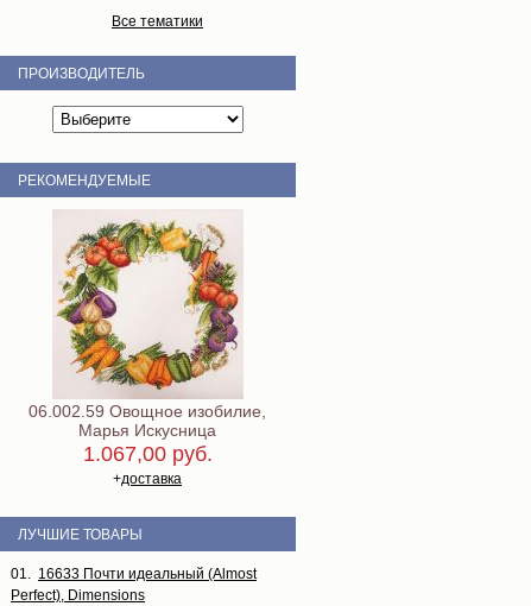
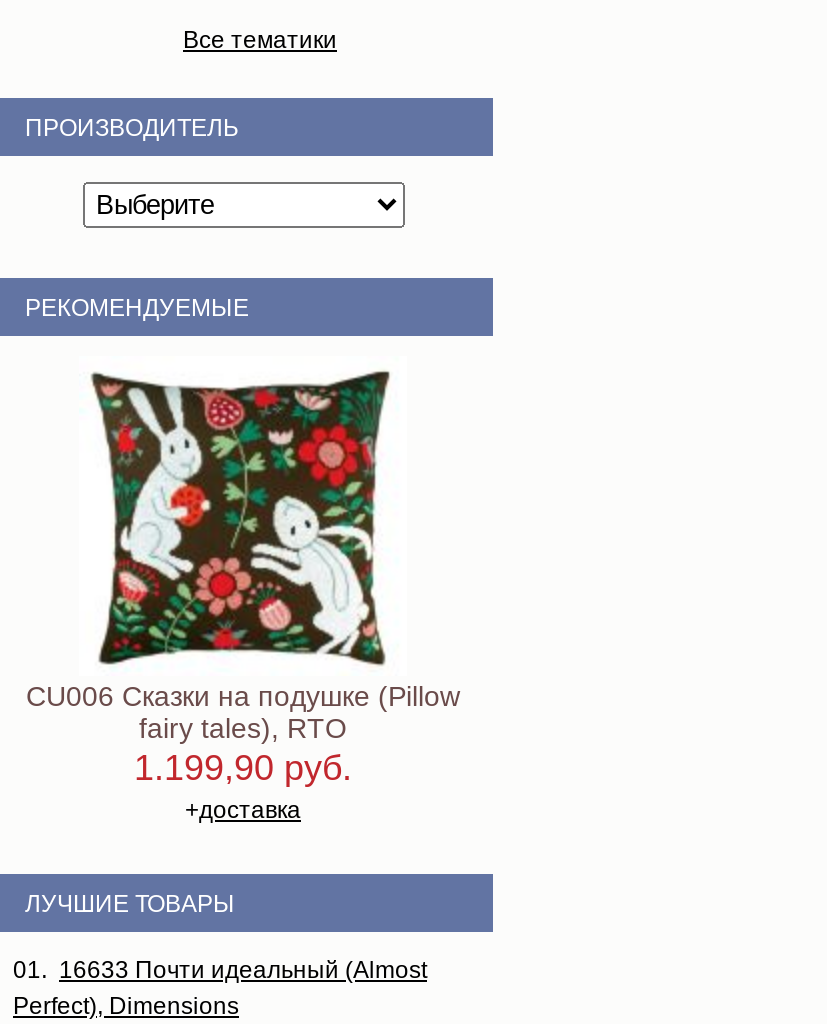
- [image]
- 06.002.59 Овощное изобилие,
- Марья Искусница
- 1.067,00 руб.
+ [image]
+ CU006 Сказки на подушке (Pillow
+ fairy tales), RTO
+ 1.199,90 руб.
